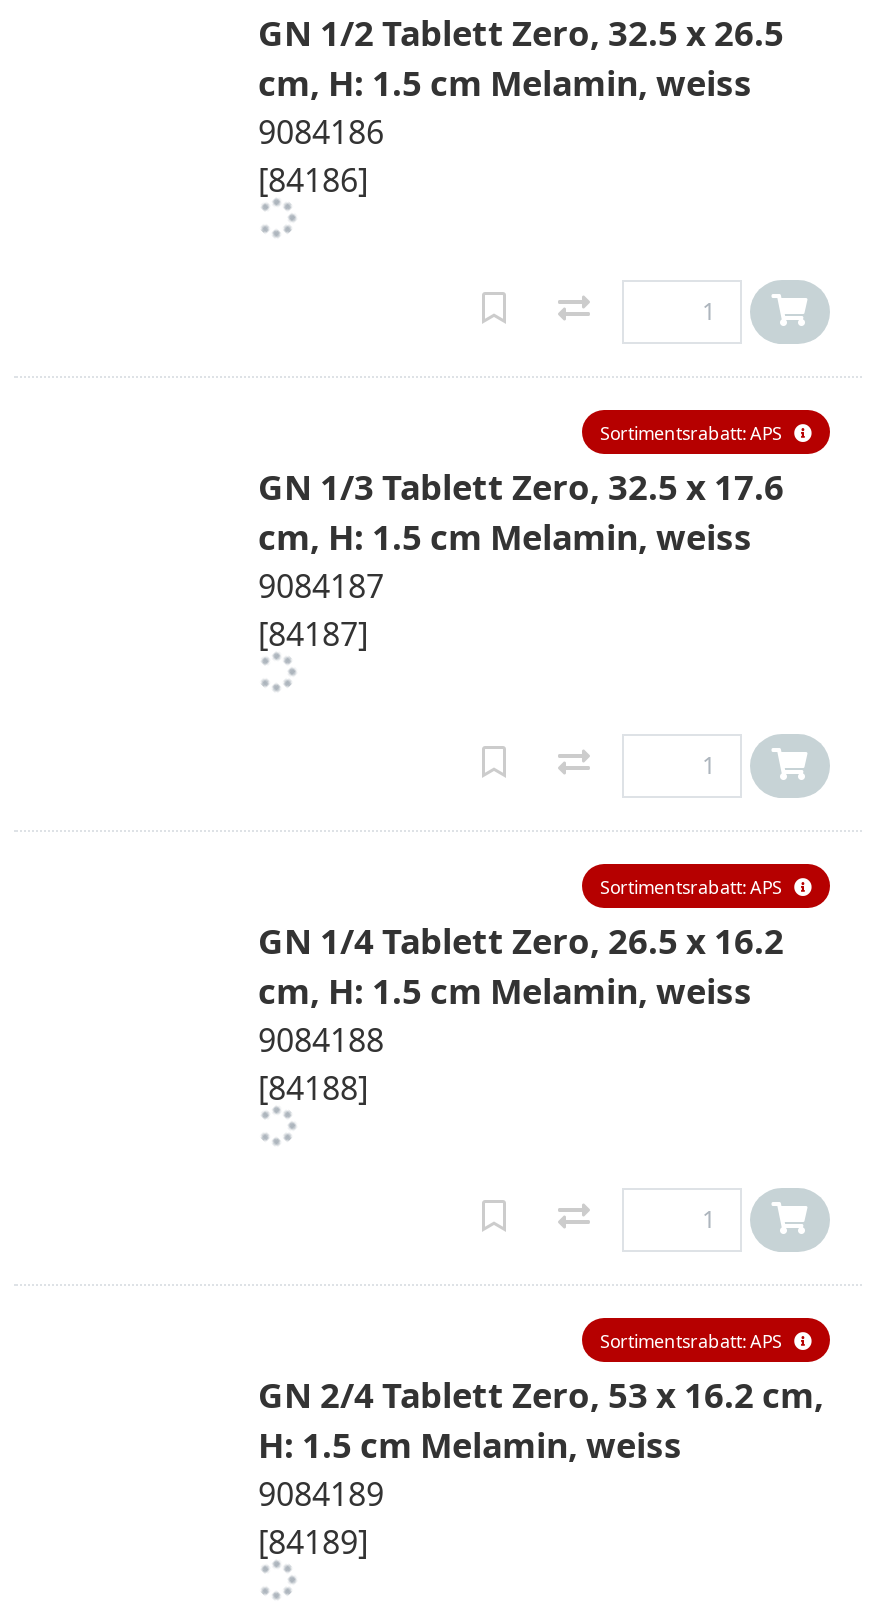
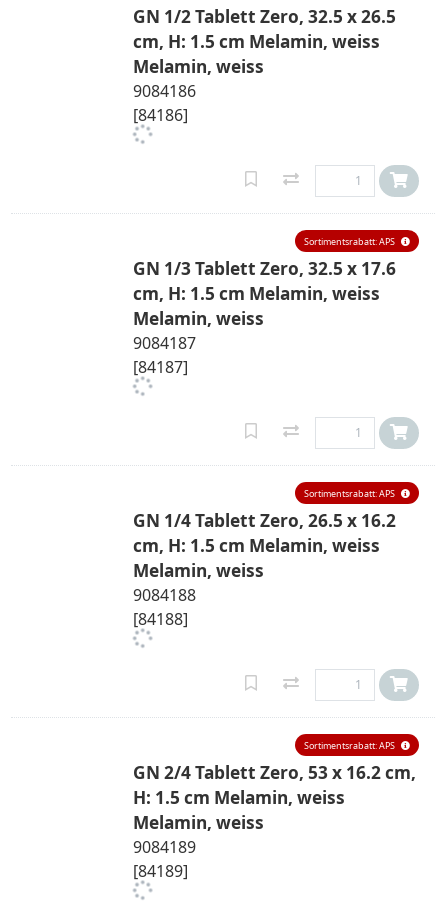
+ Melamin, weiss

+ Melamin, weiss

+ Melamin, weiss

+ Melamin, weiss
